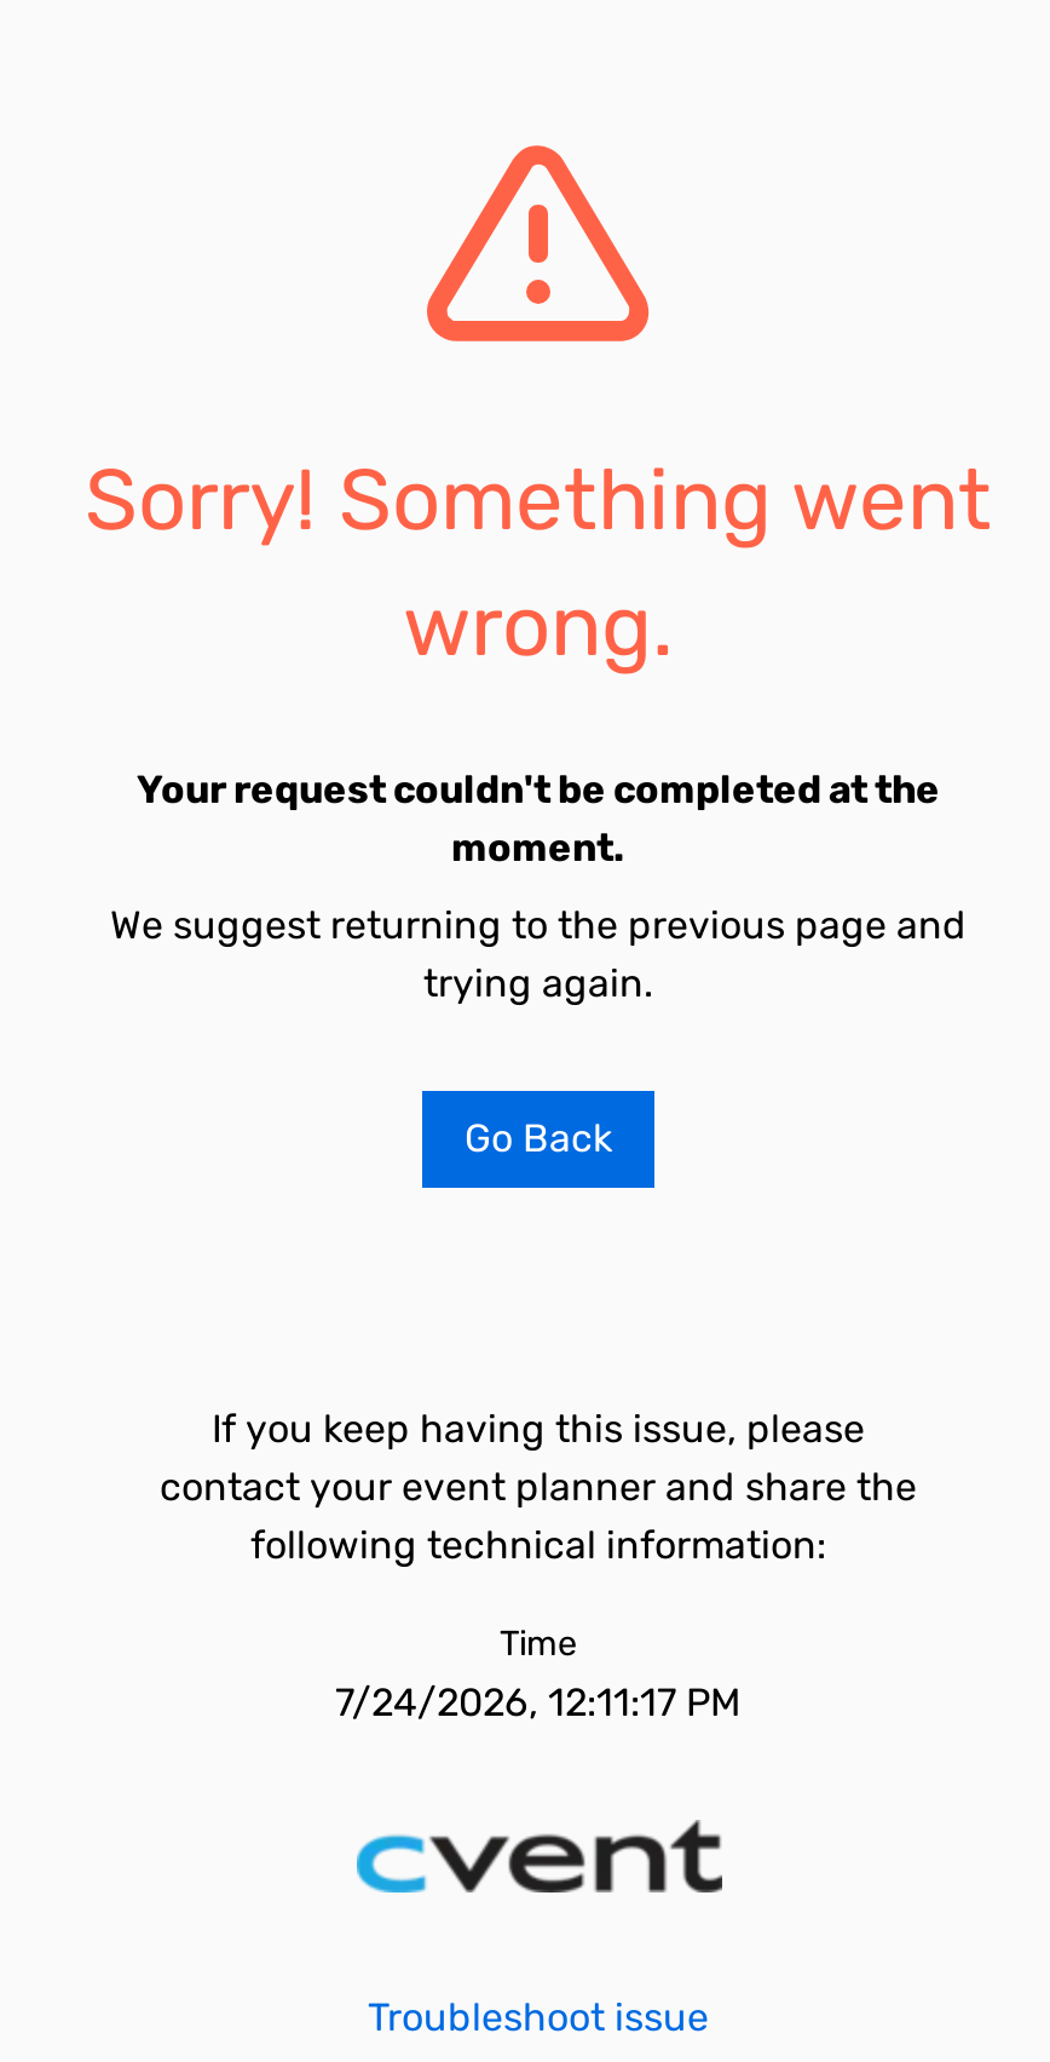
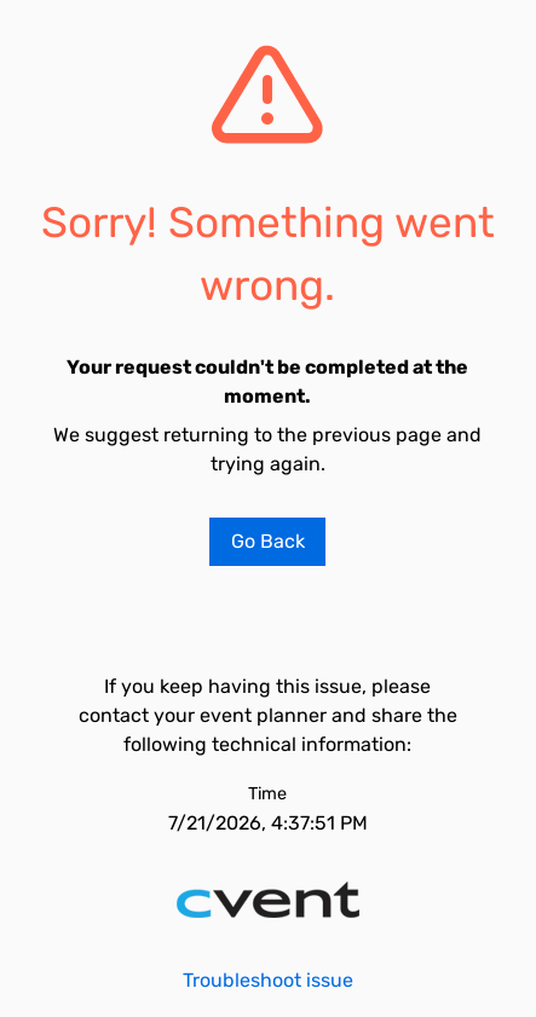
- 7/24/2026, 12:11:17 PM
+ 7/21/2026, 4:37:51 PM
